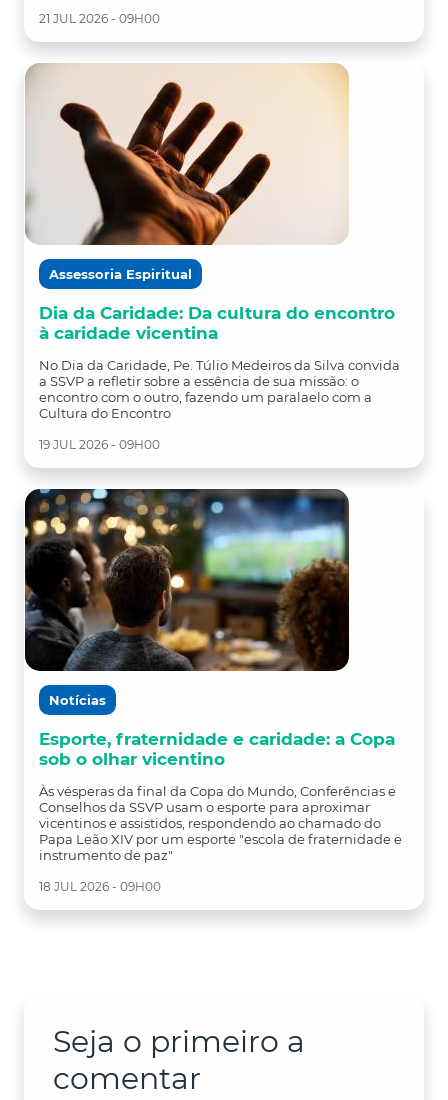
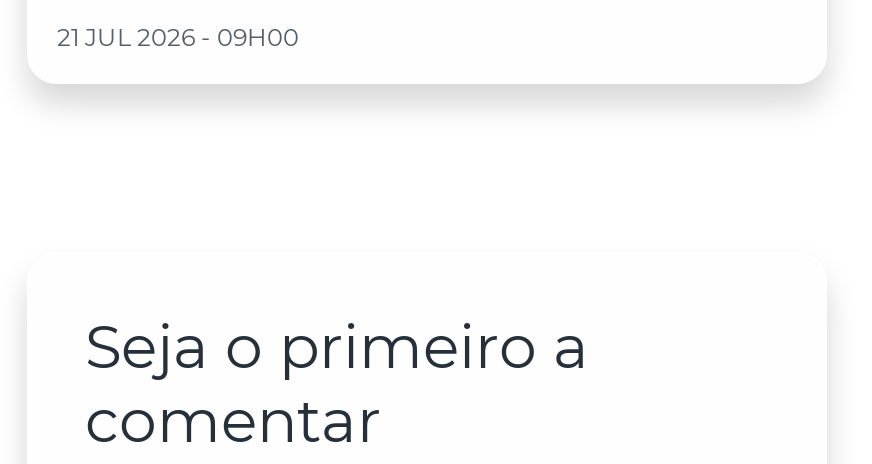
- [image]
- Assessoria Espiritual
- Dia da Caridade: Da cultura do encontro
- à caridade vicentina
- No Dia da Caridade, Pe. Túlio Medeiros da Silva convida
- a SSVP a refletir sobre a essência de sua missão: o
- encontro com o outro, fazendo um paralaelo com a
- Cultura do Encontro
- 19 JUL 2026 - 09H00

- [image]
- Notícias
- Esporte, fraternidade e caridade: a Copa
- sob o olhar vicentino
- Às vésperas da final da Copa do Mundo, Conferências e
- Conselhos da SSVP usam o esporte para aproximar
- vicentinos e assistidos, respondendo ao chamado do
- Papa Leão XIV por um esporte "escola de fraternidade e
- instrumento de paz"
- 18 JUL 2026 - 09H00
